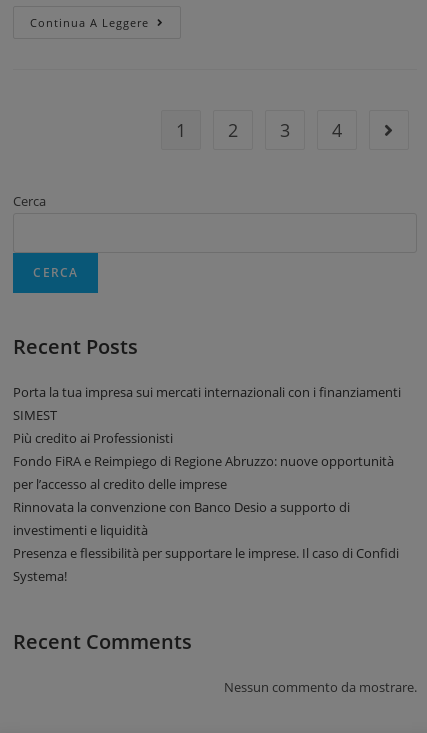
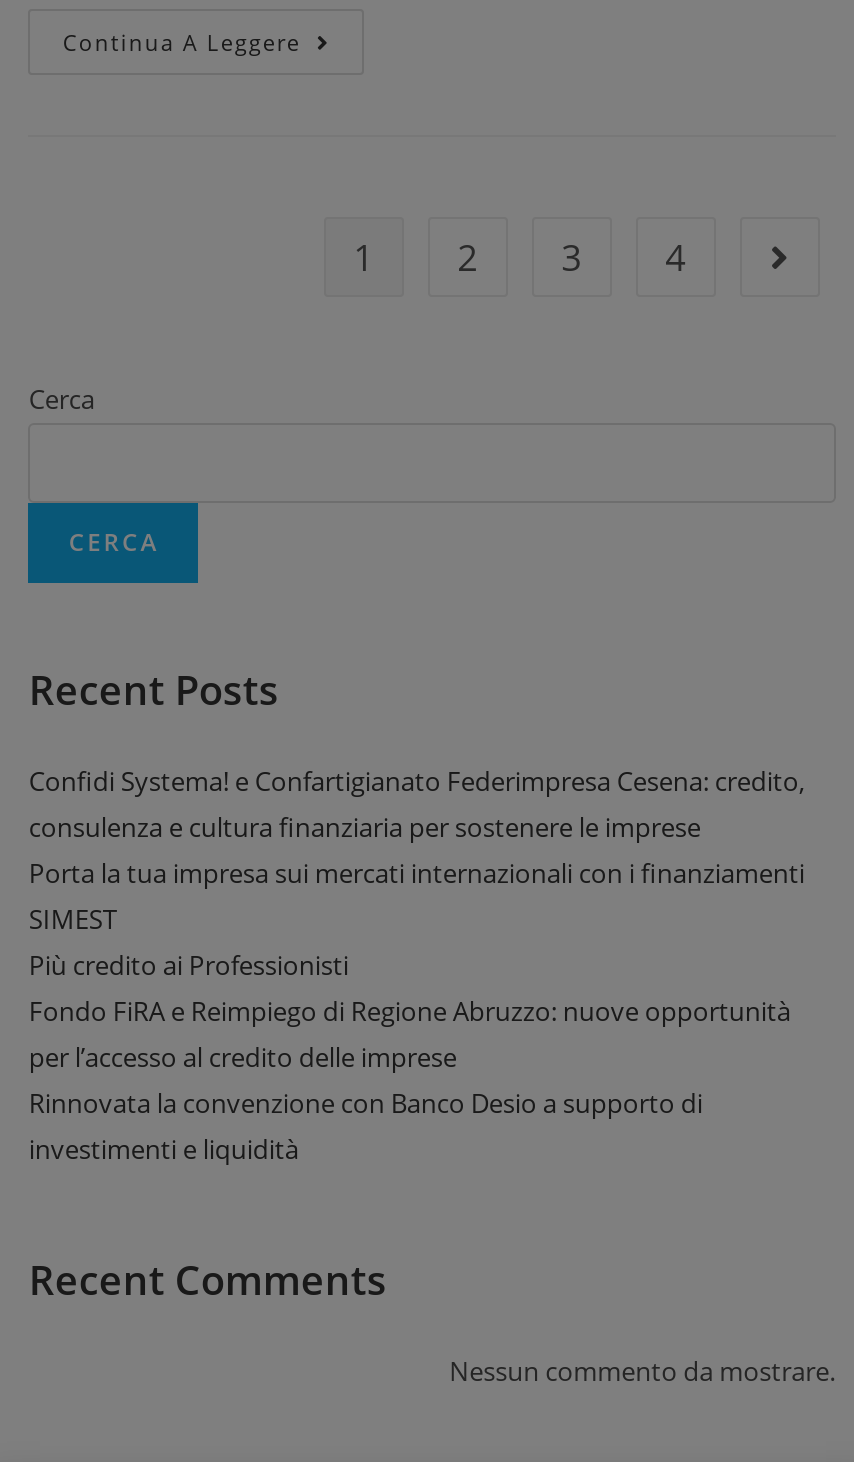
+ Confidi Systema! e Confartigianato Federimpresa Cesena: credito,
+ consulenza e cultura finanziaria per sostenere le imprese

moved down: Porta la tua impresa sui mercati internazionali con i finanziamenti | SIMEST | Più credito ai Professionisti | Fondo FiRA e Reimpiego di Regione Abruzzo: nuove opportunità | per l’accesso al credito delle imprese | Rinnovata la convenzione con Banco Desio a supporto di | investimenti e liquidità

- Presenza e flessibilità per supportare le imprese. Il caso di Confidi
- Systema!
